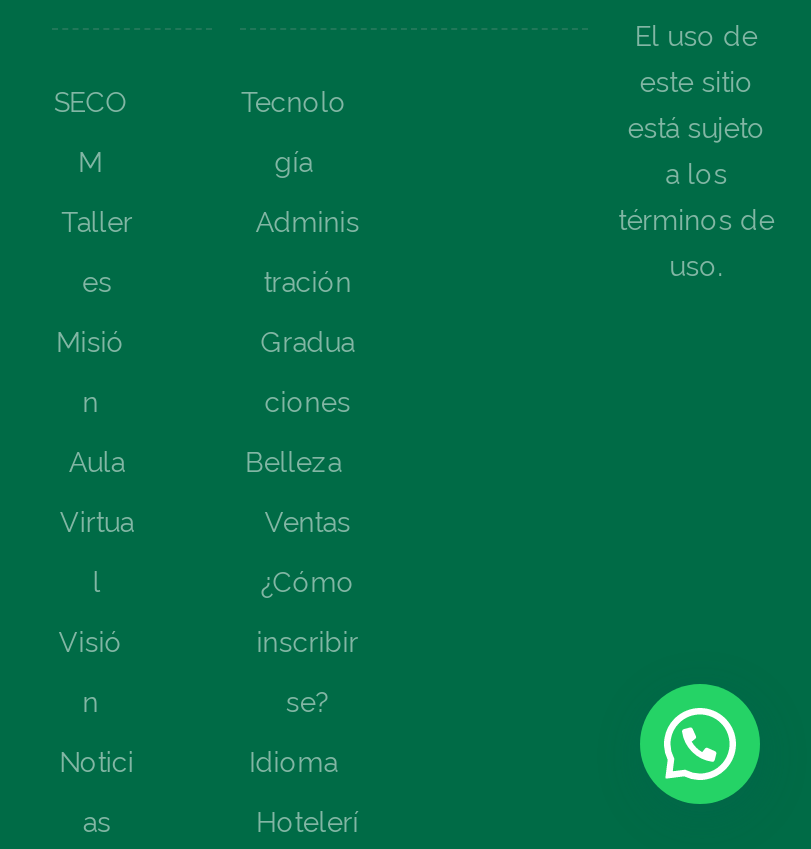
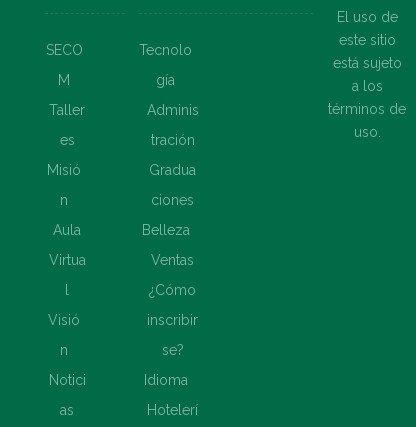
- [image]
